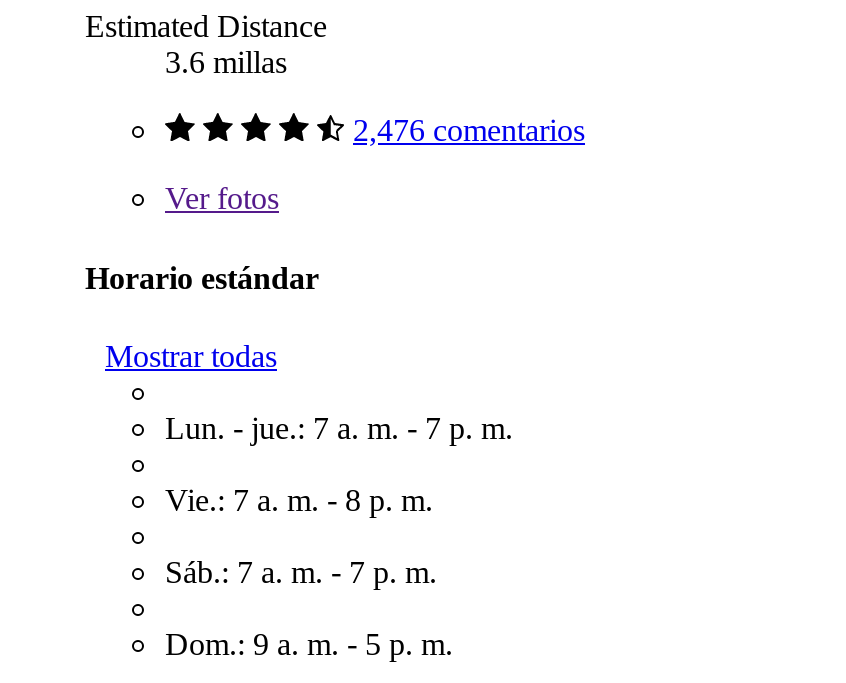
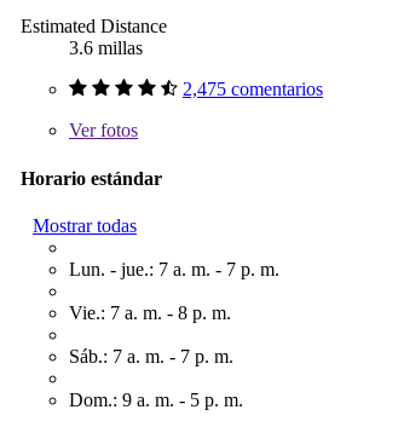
- 2,476 comentarios
+ 2,475 comentarios
